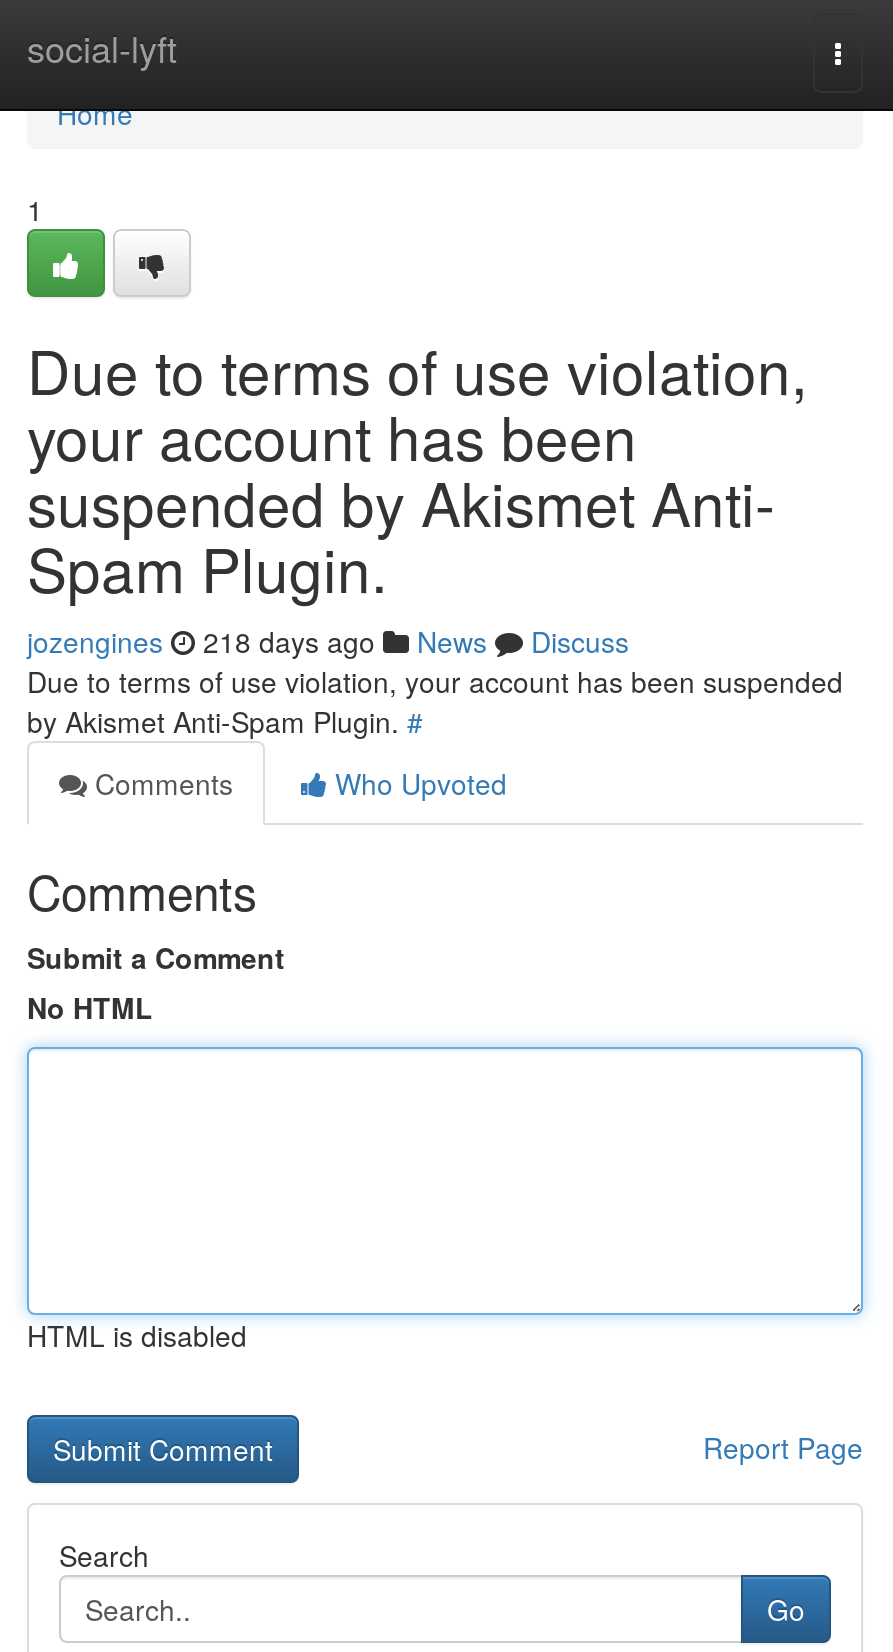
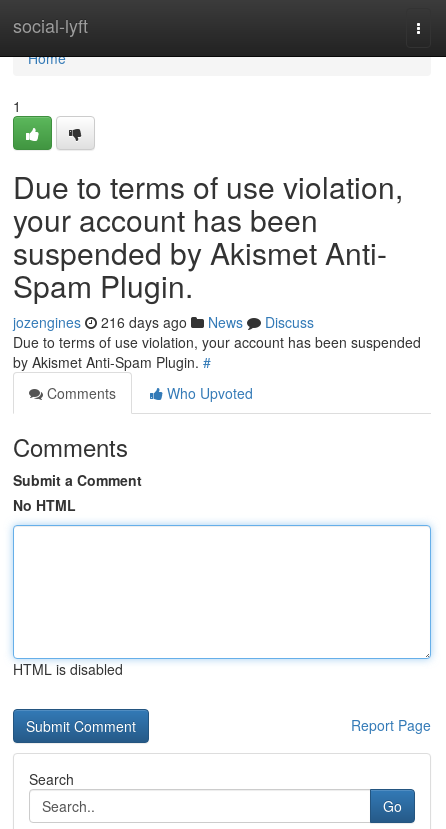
- jozengines 218 days ago News Discuss
+ jozengines 216 days ago News Discuss
